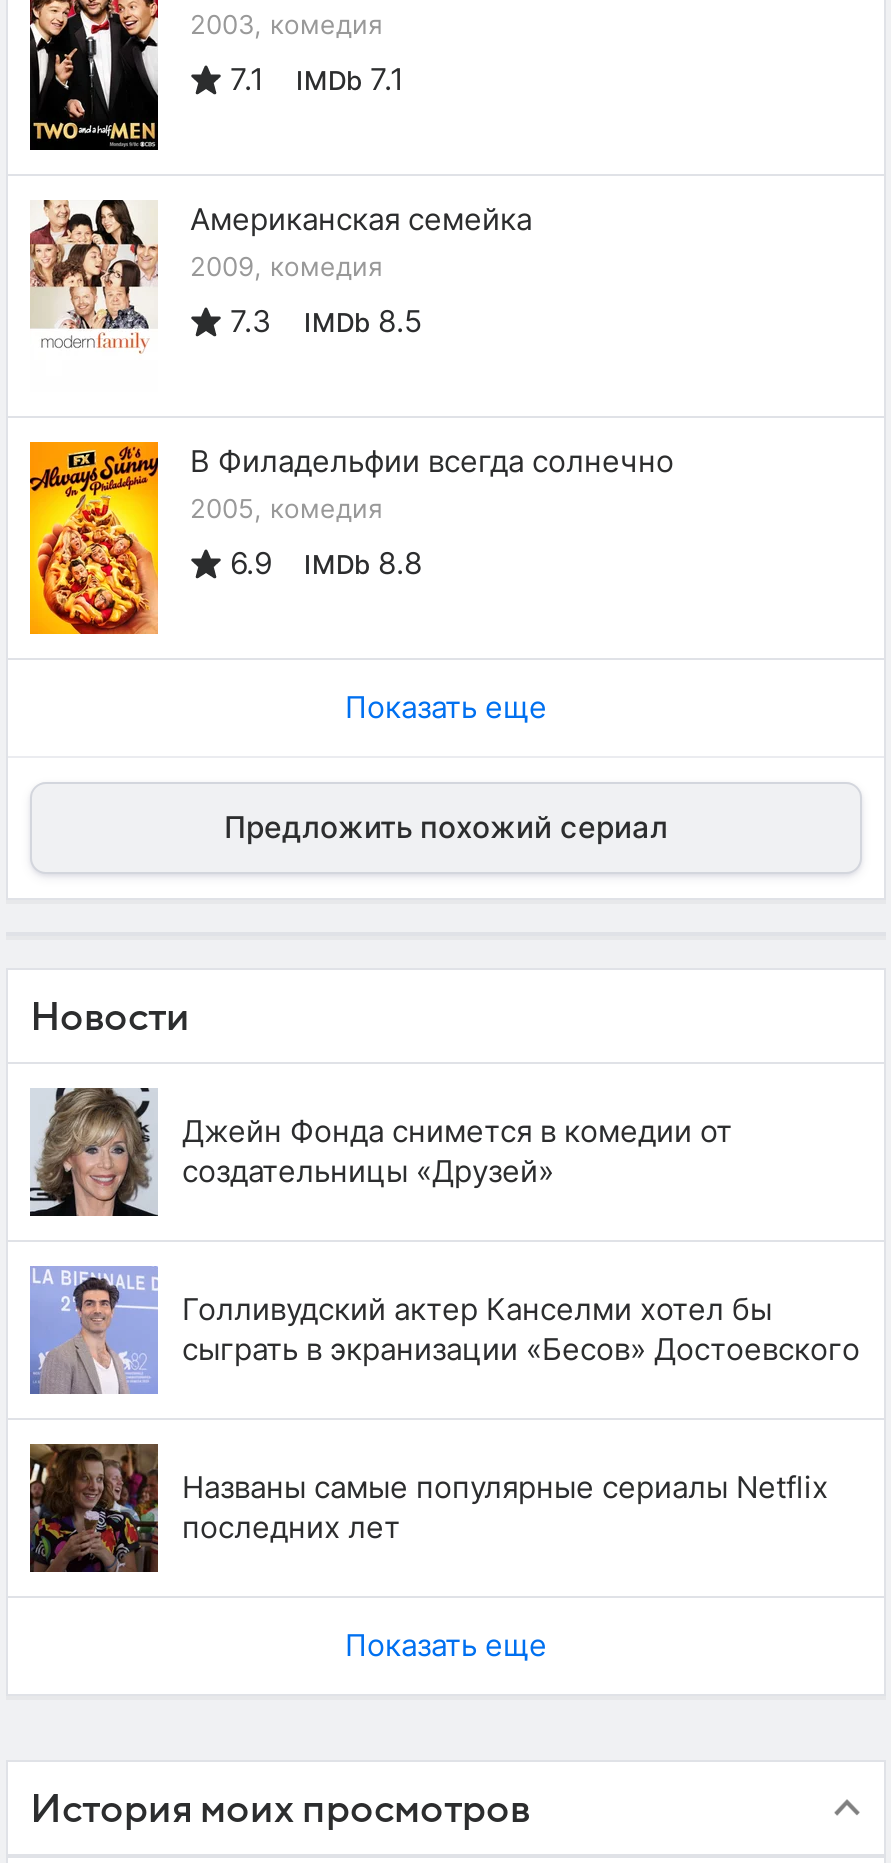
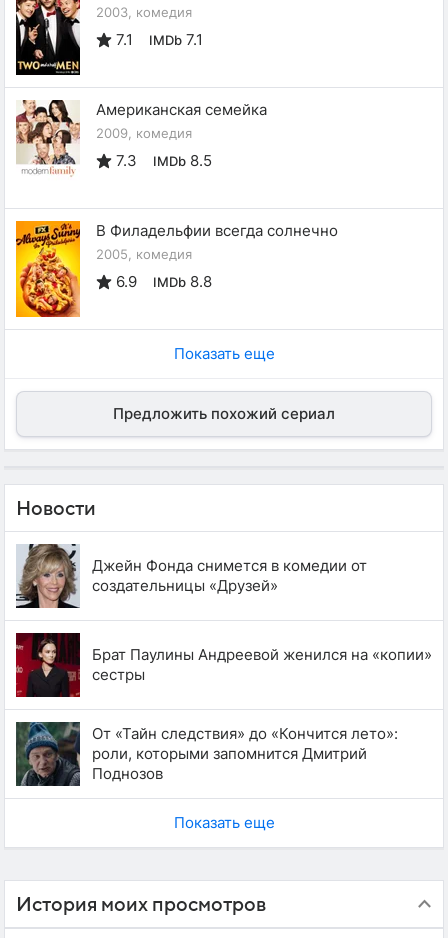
- [image]
- Голливудский актер Канселми хотел бы
- сыграть в экранизации «Бесов» Достоевского
+ [image]
+ Брат Паулины Андреевой женился на «копии»
+ сестры

- [image]
- Названы самые популярные сериалы Netflix
- последних лет
+ [image]
+ От «Тайн следствия» до «Кончится лето»:
+ роли, которыми запомнится Дмитрий
+ Поднозов
